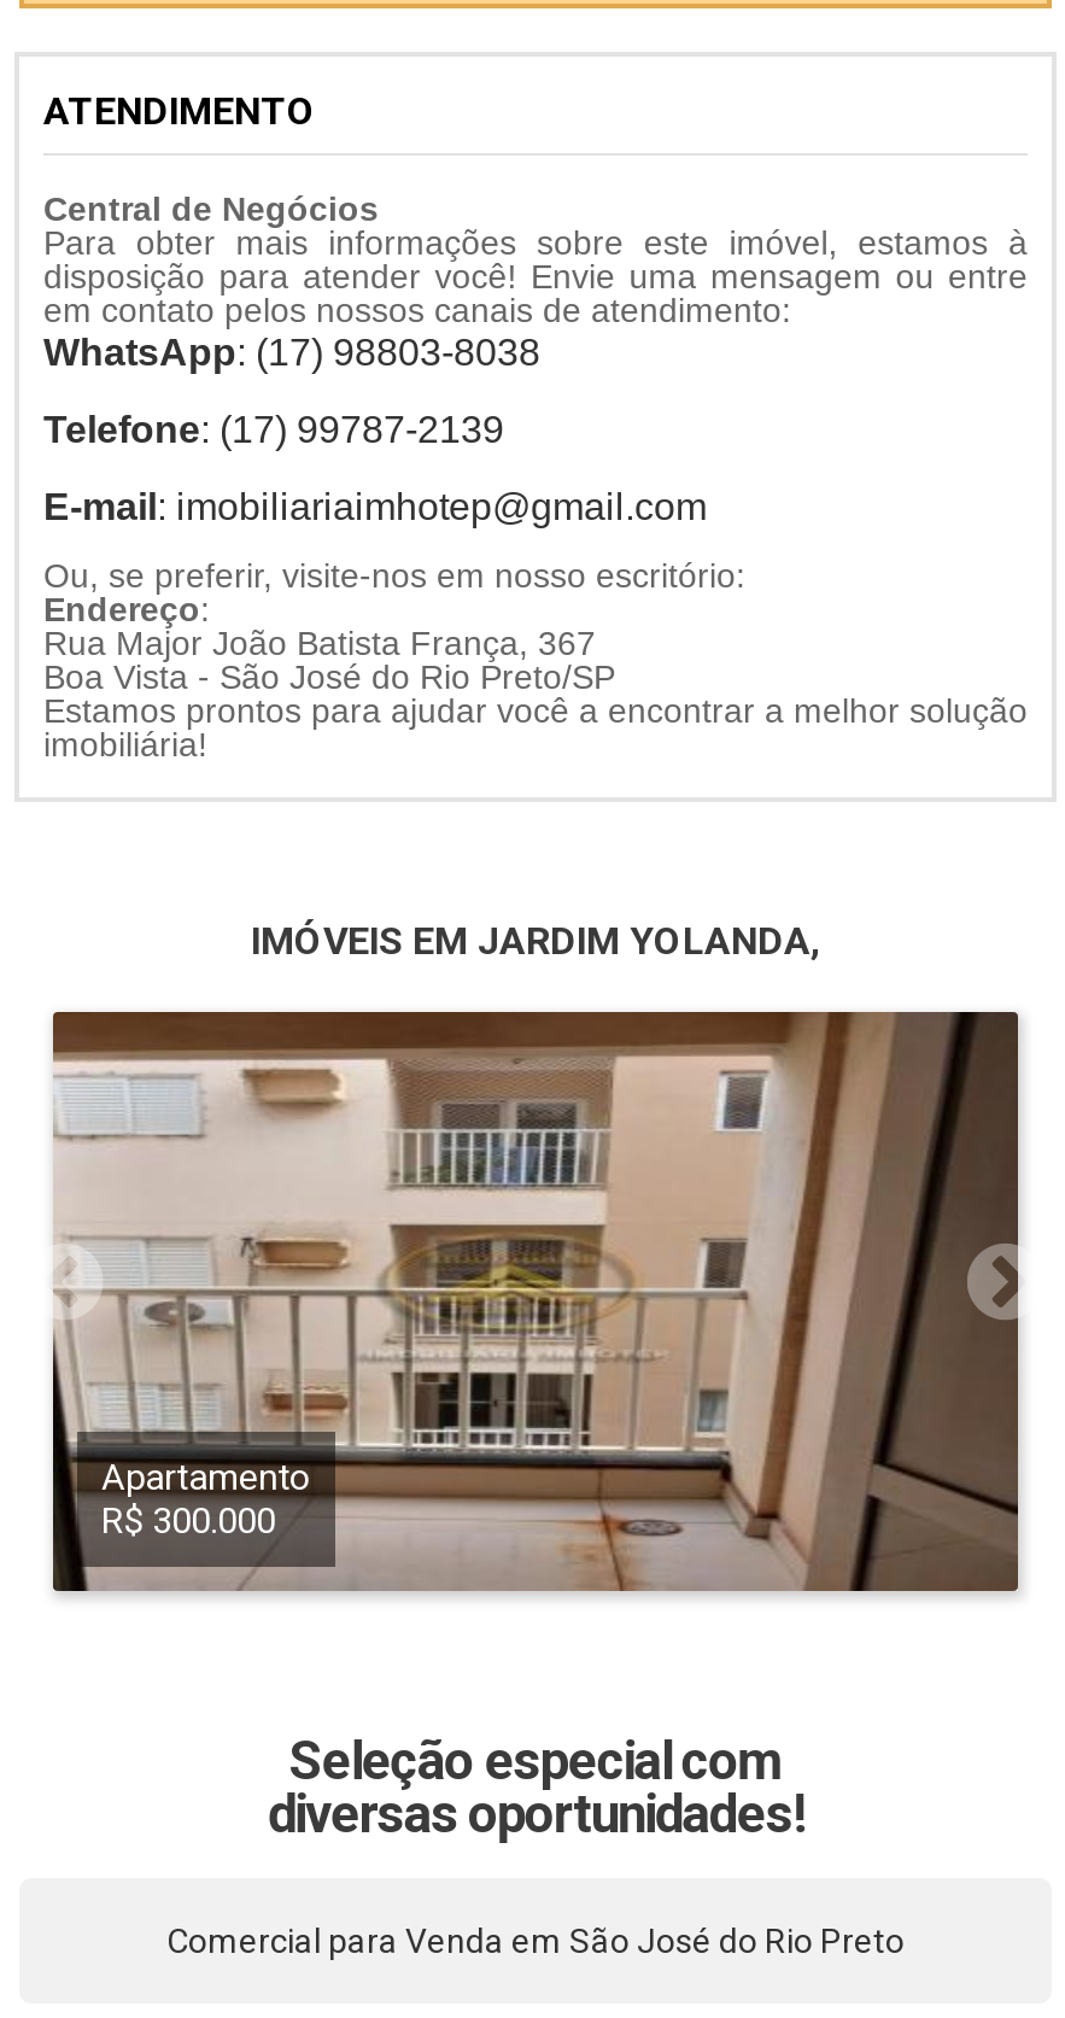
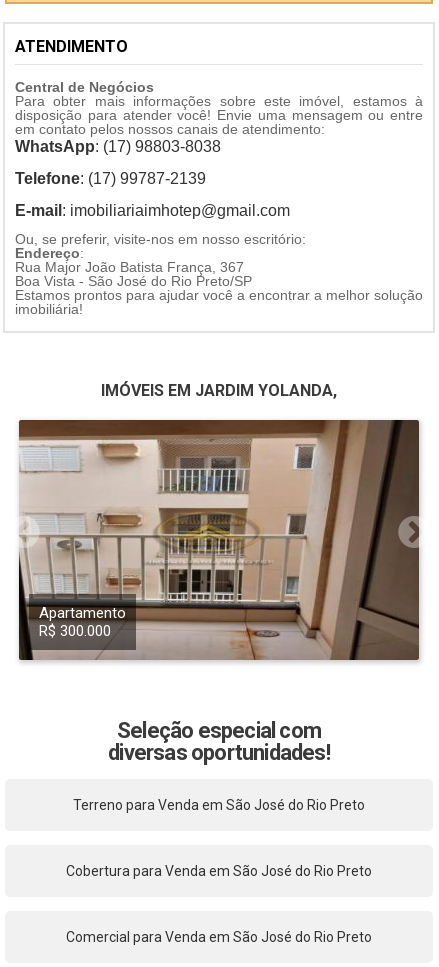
+ Cobertura para Venda em São José do Rio Preto

+ Terreno para Venda em São José do Rio Preto
